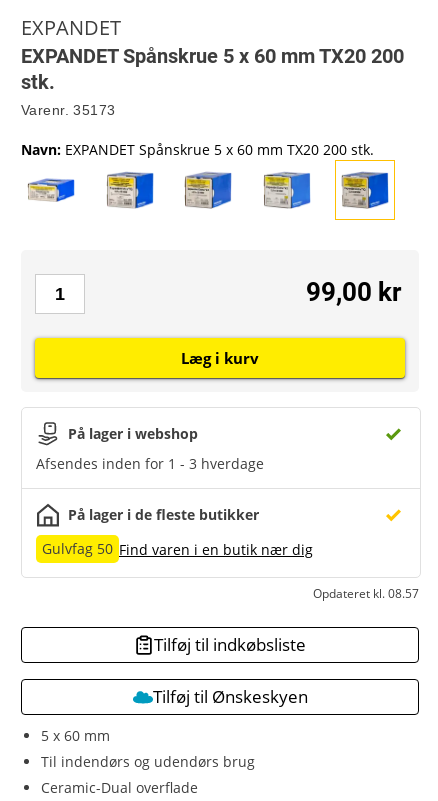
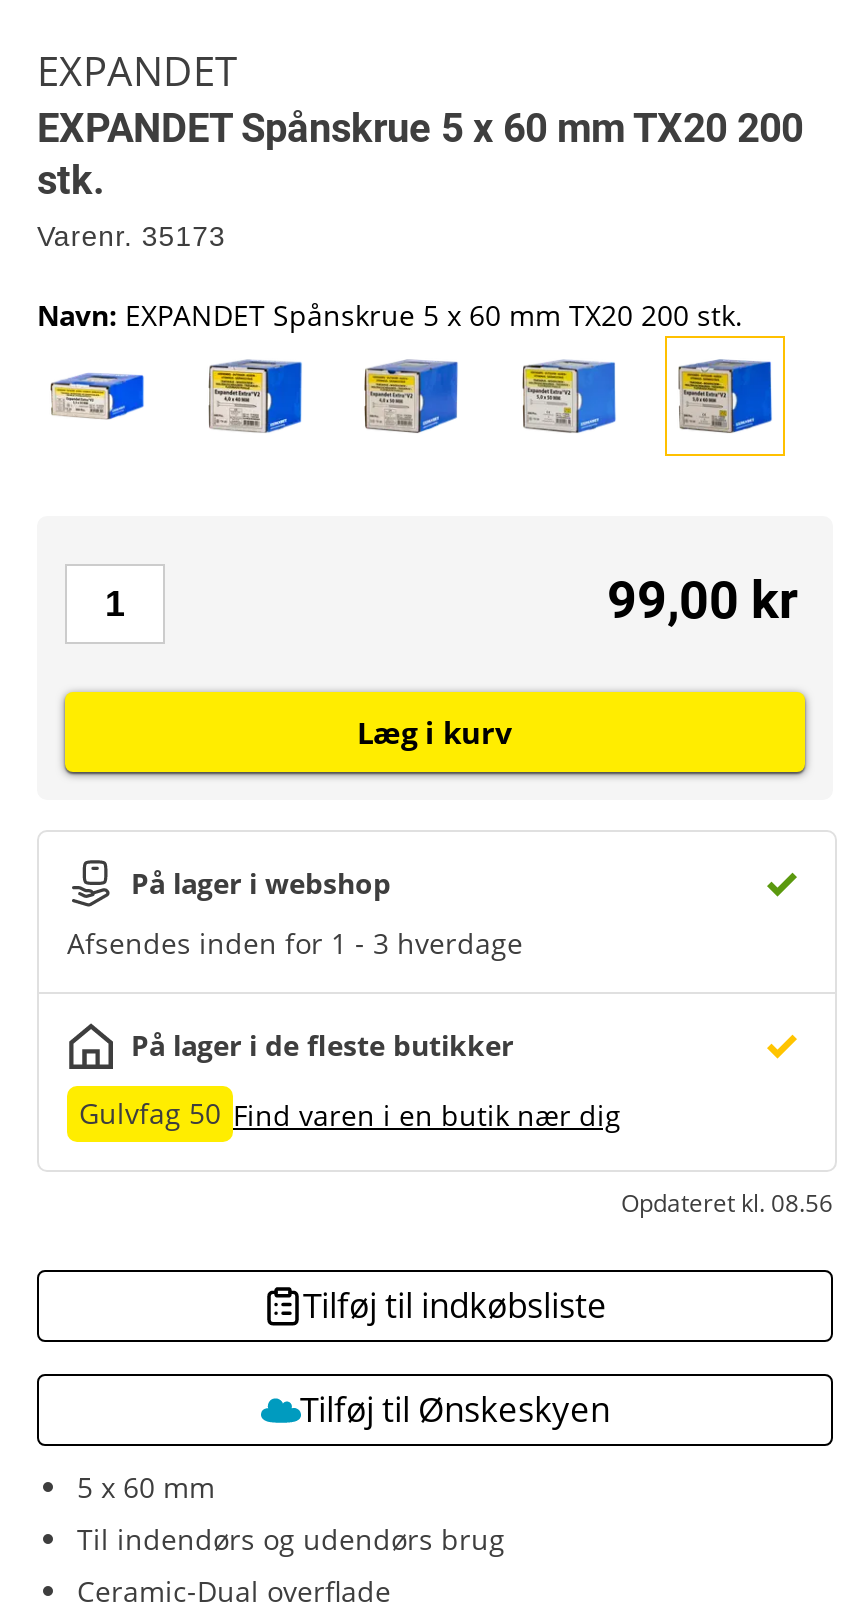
- Opdateret kl. 08.57
+ Opdateret kl. 08.56
